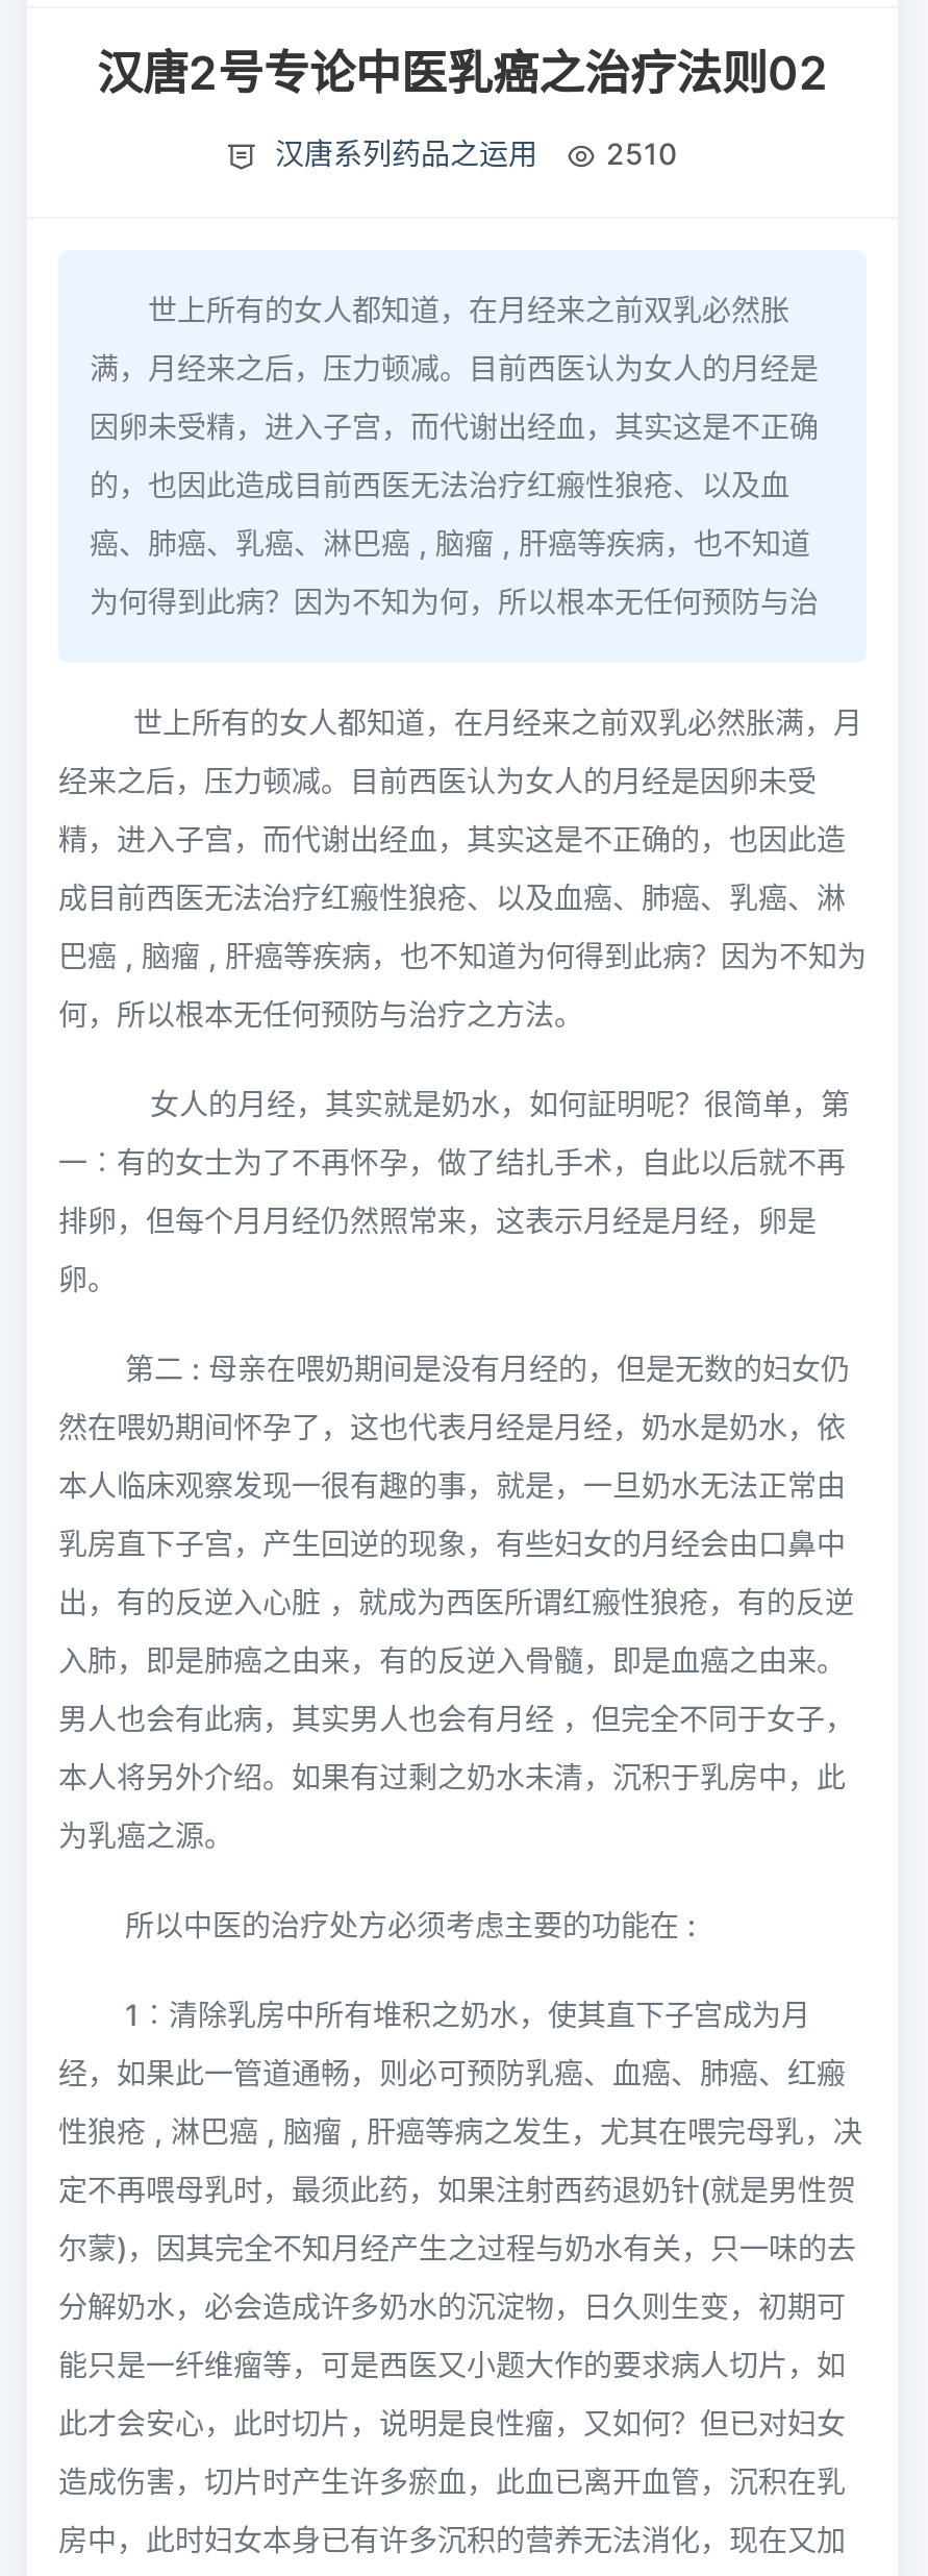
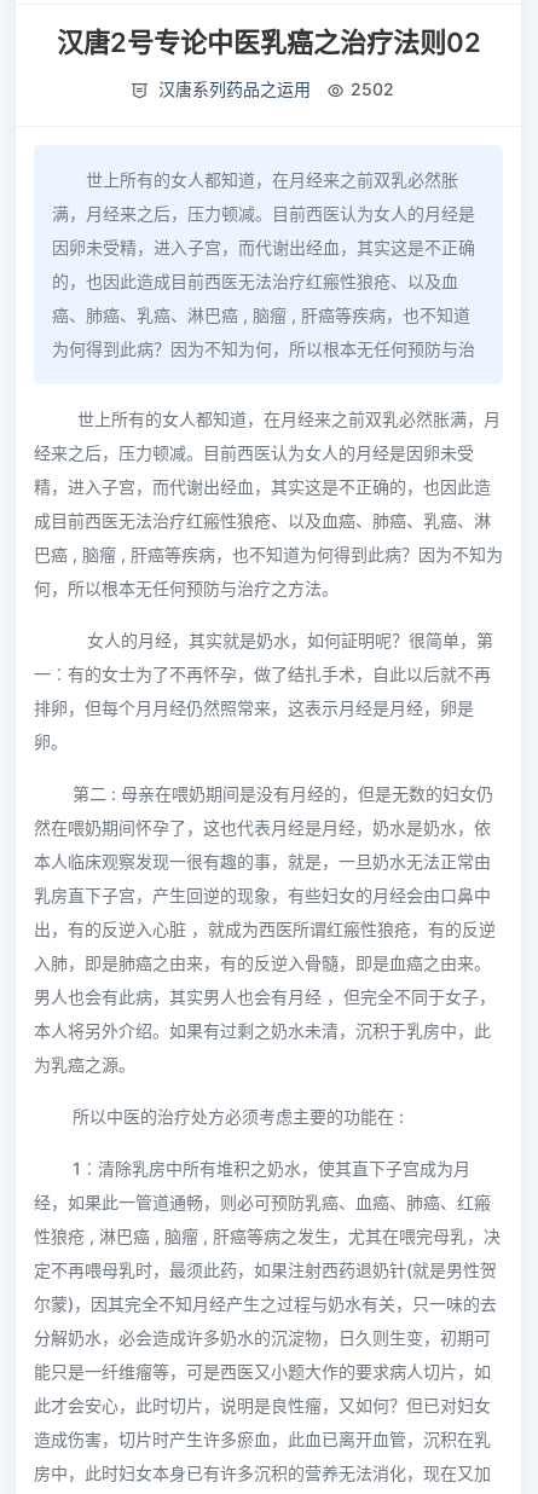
- 汉唐系列药品之运用 2510
+ 汉唐系列药品之运用 2502
